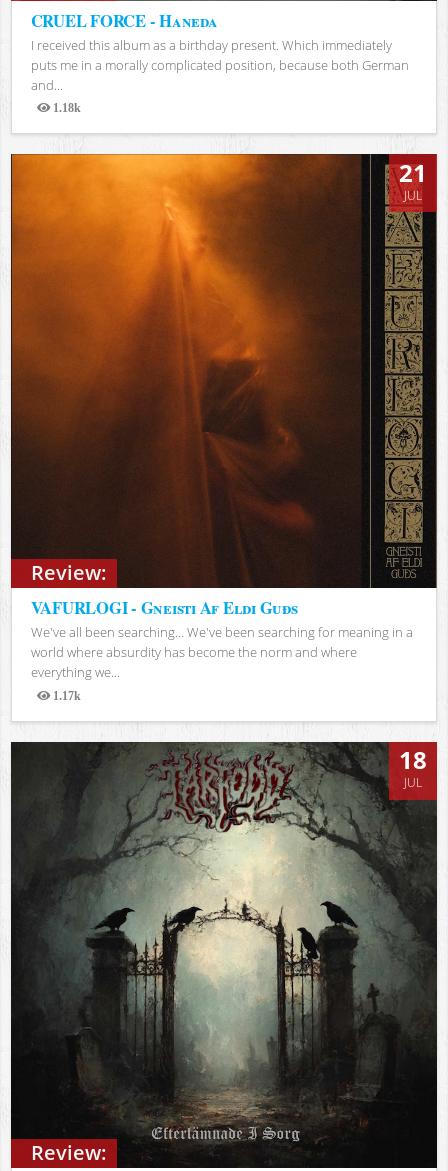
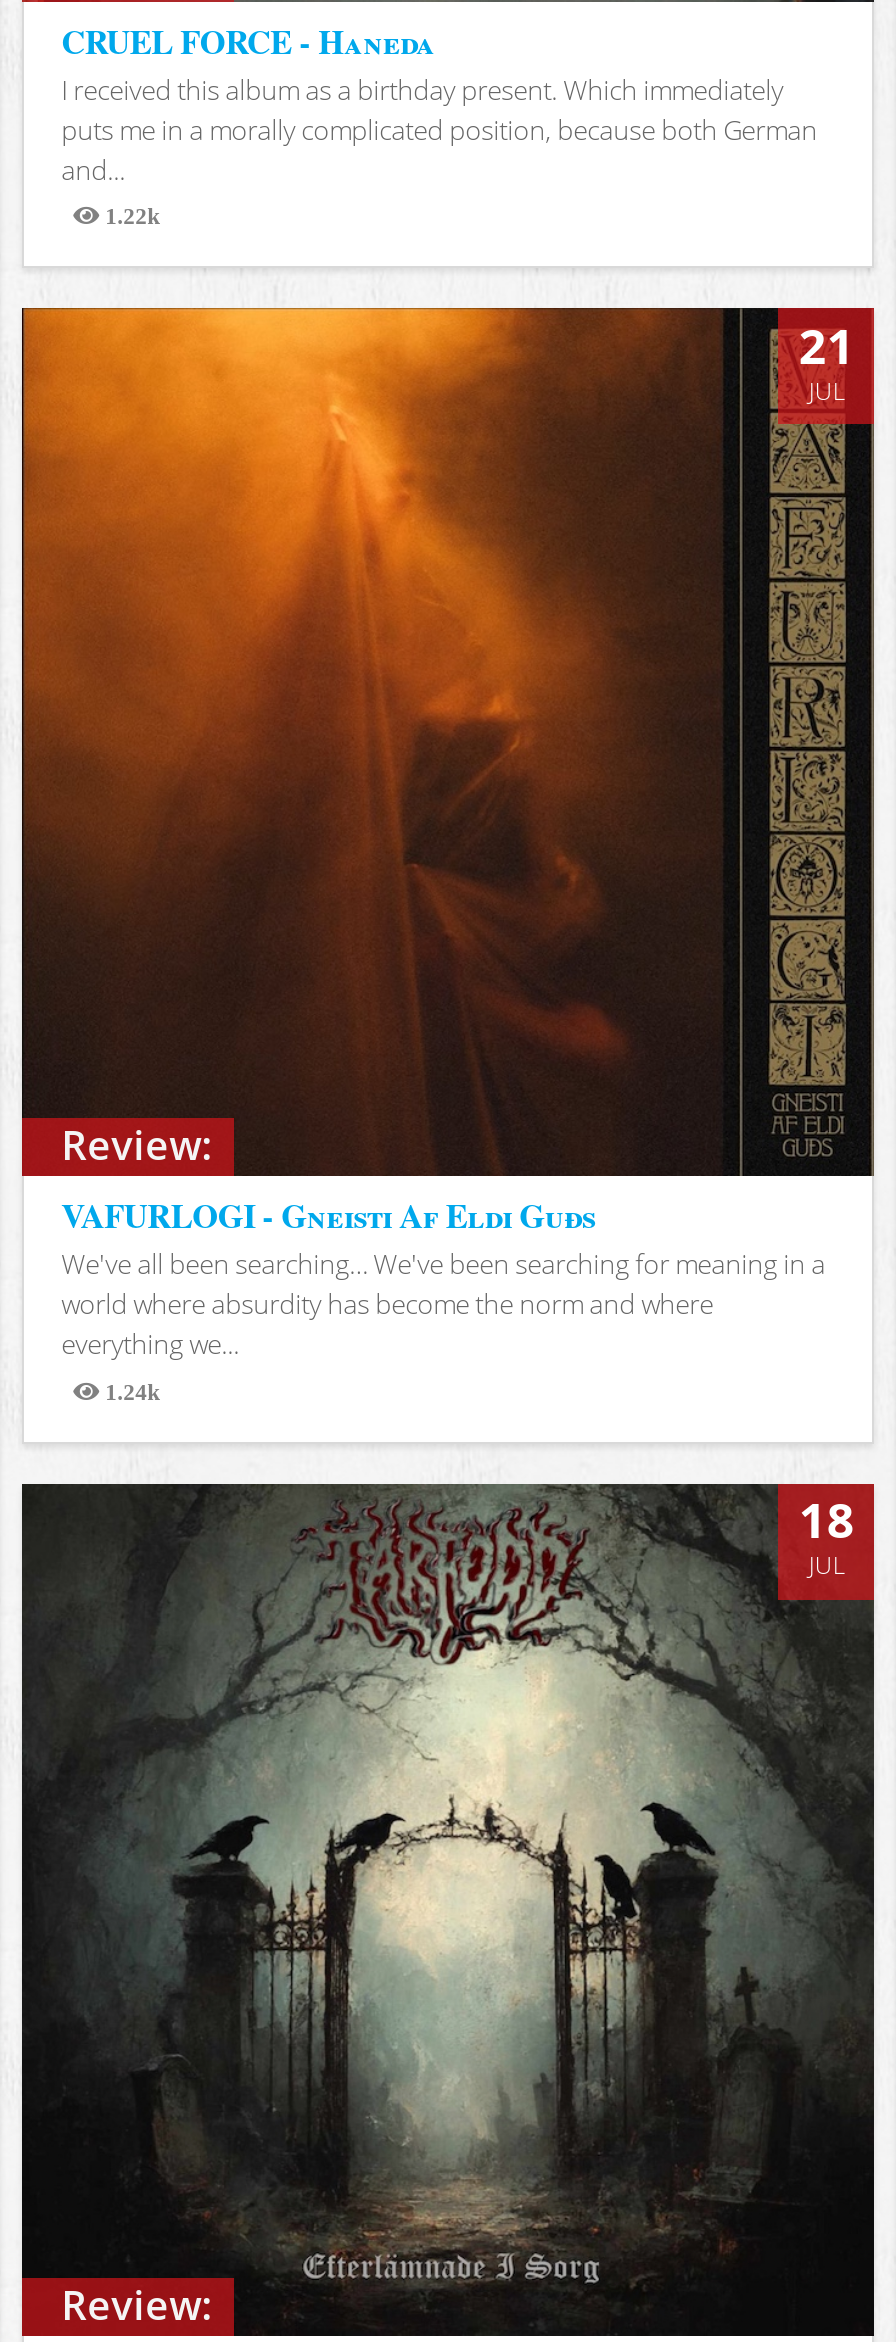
- 1.18k
+ 1.22k

- 1.17k
+ 1.24k
